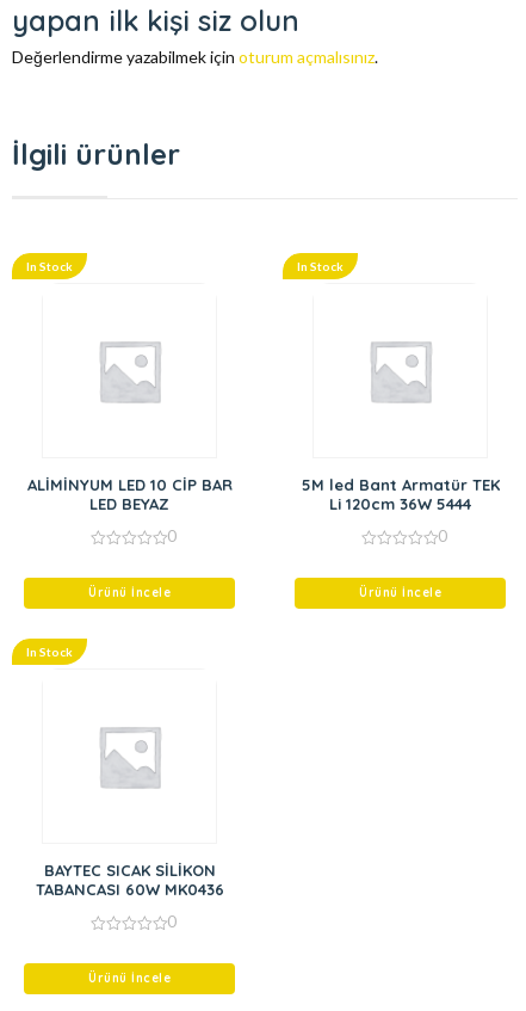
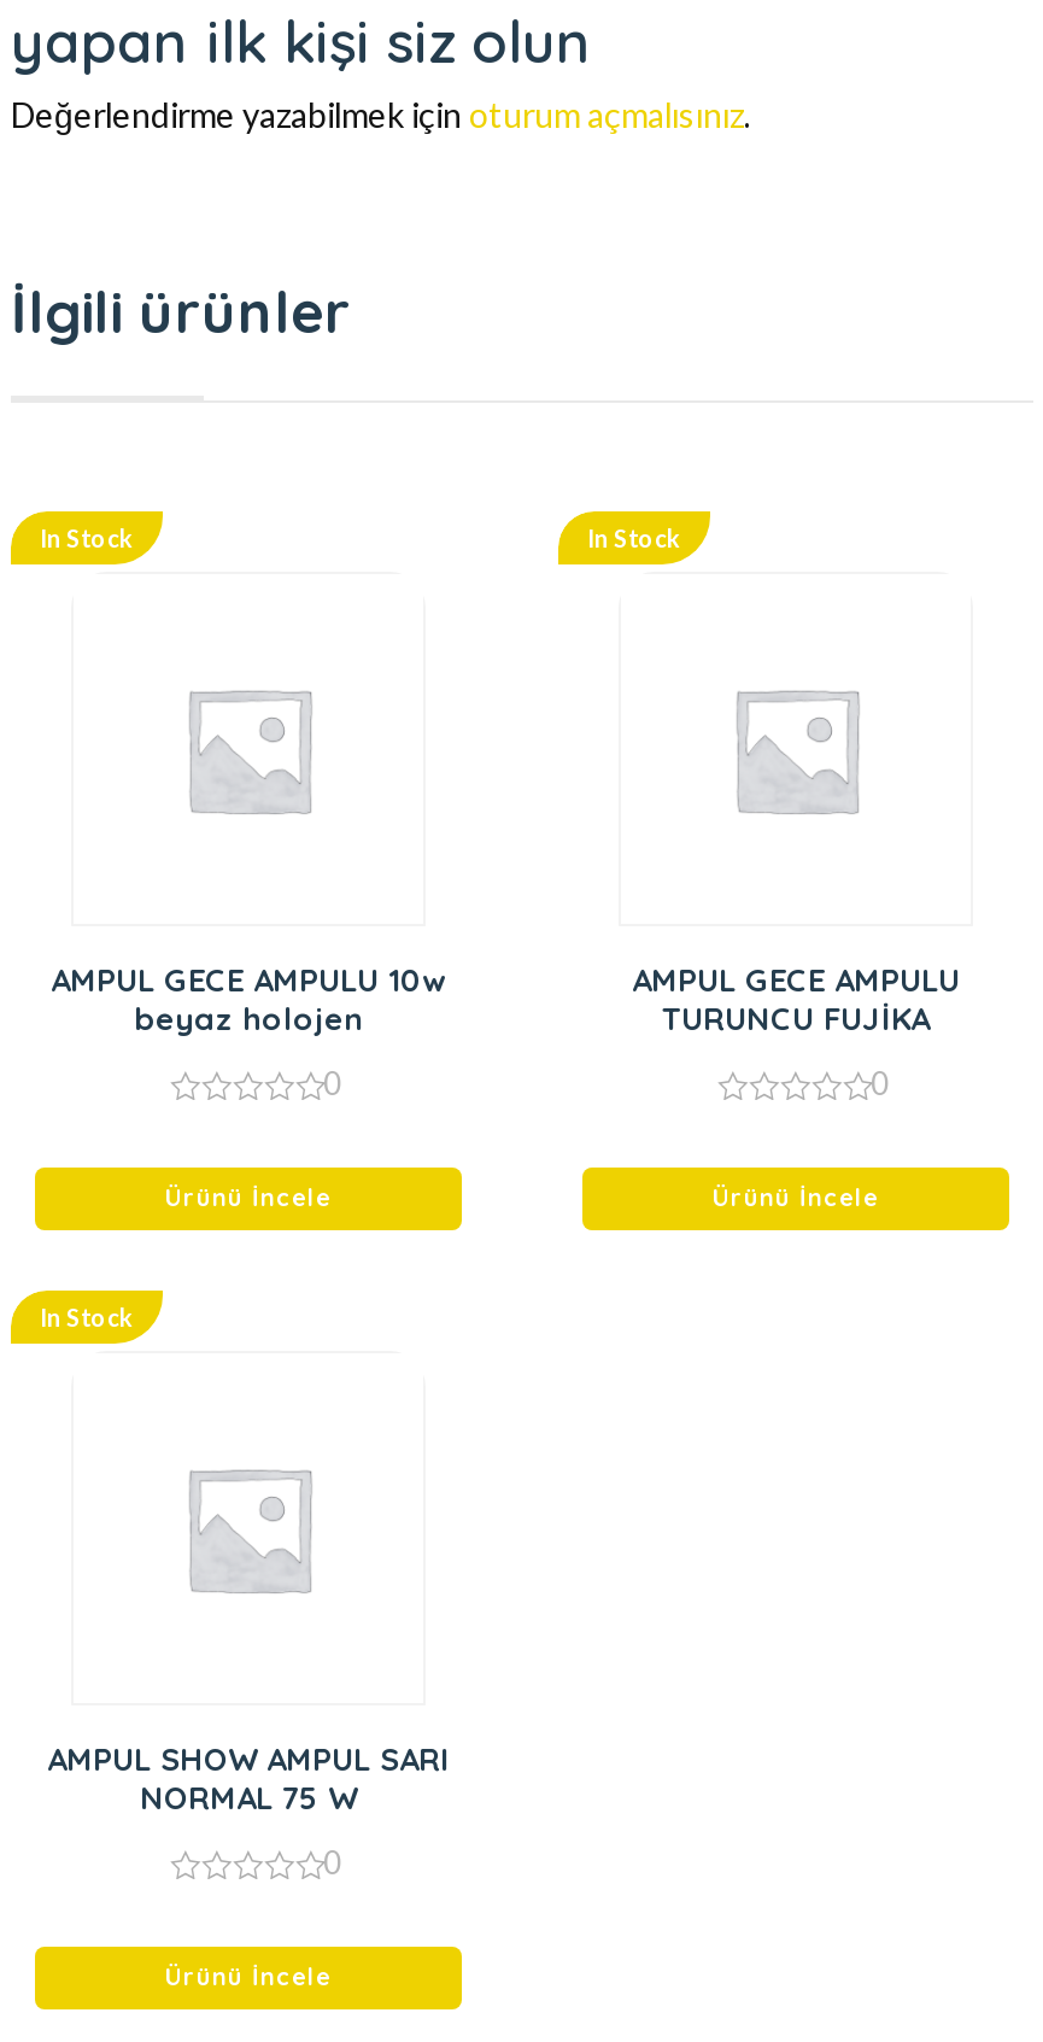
- ALİMİNYUM LED 10 CİP BAR
- LED BEYAZ
+ AMPUL GECE AMPULU 10w
+ beyaz holojen

- 5M led Bant Armatür TEK
- Li 120cm 36W 5444
+ AMPUL GECE AMPULU
+ TURUNCU FUJİKA

- BAYTEC SICAK SİLİKON
- TABANCASI 60W MK0436
+ AMPUL SHOW AMPUL SARI
+ NORMAL 75 W
